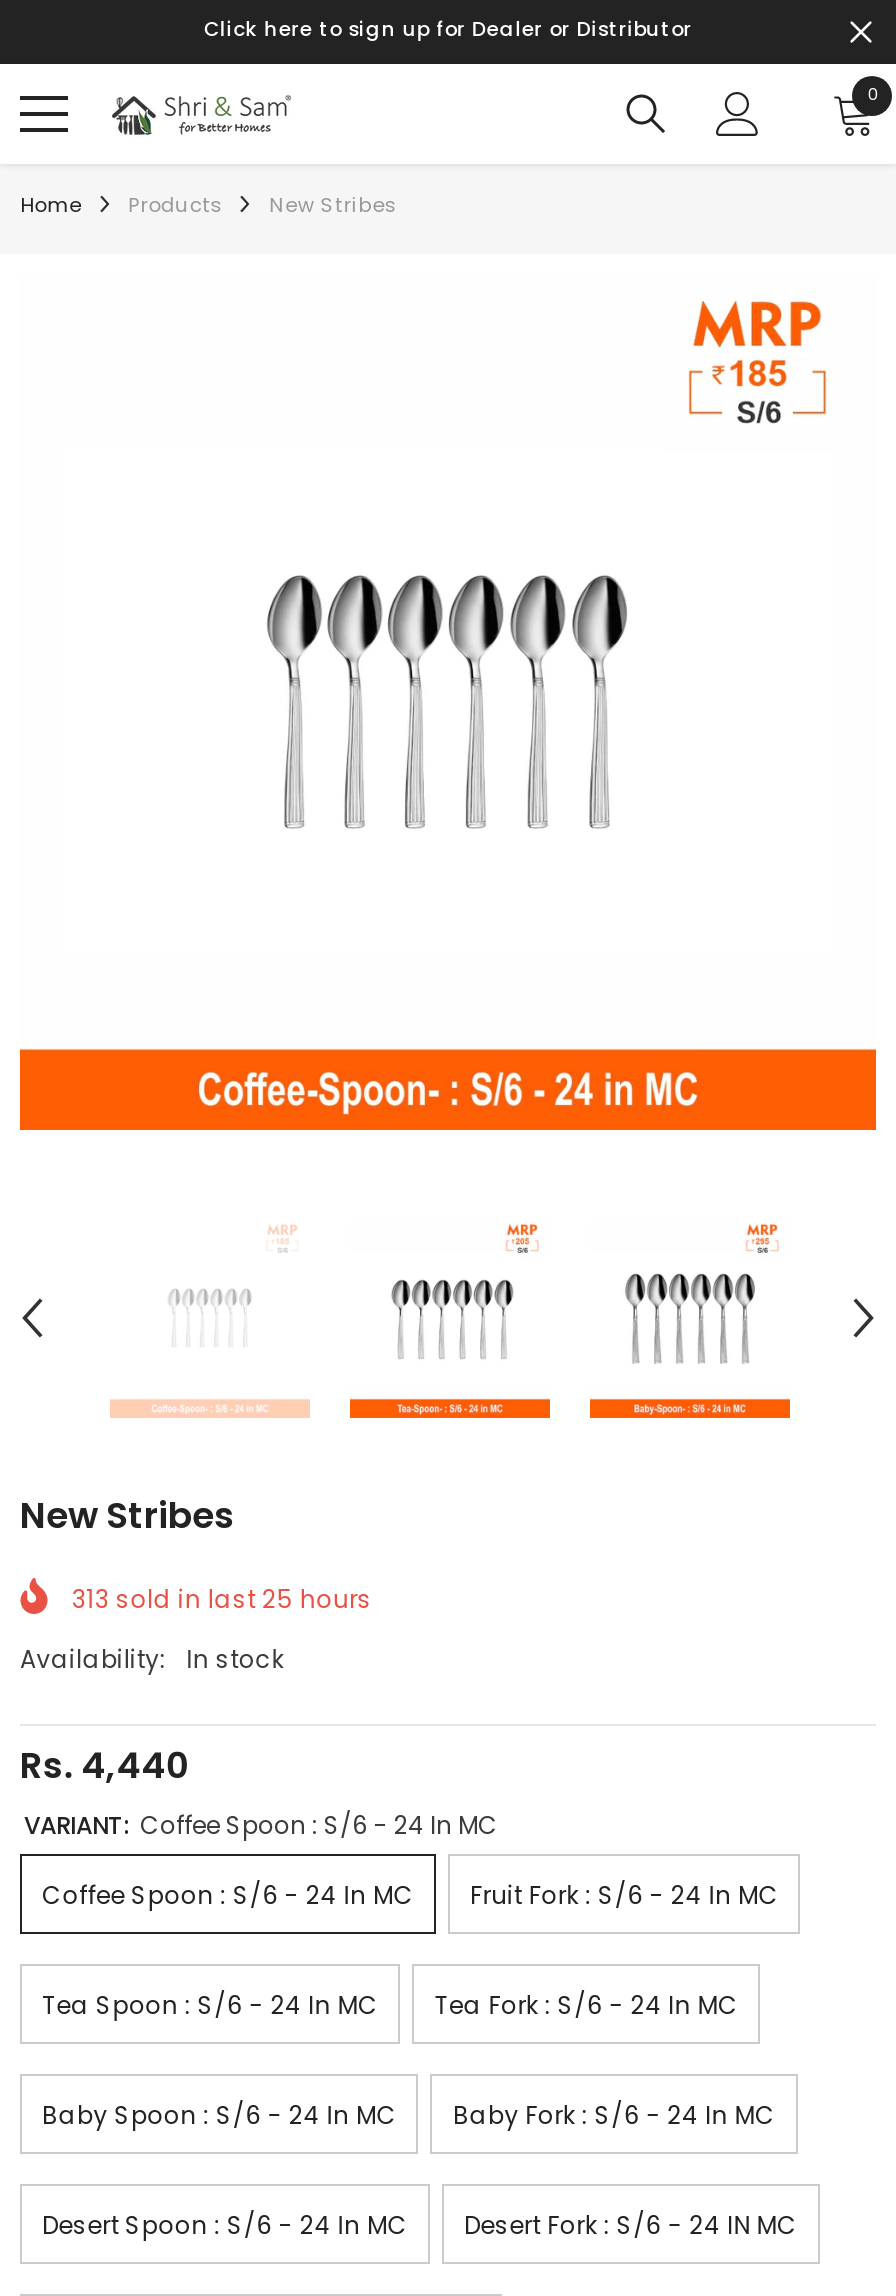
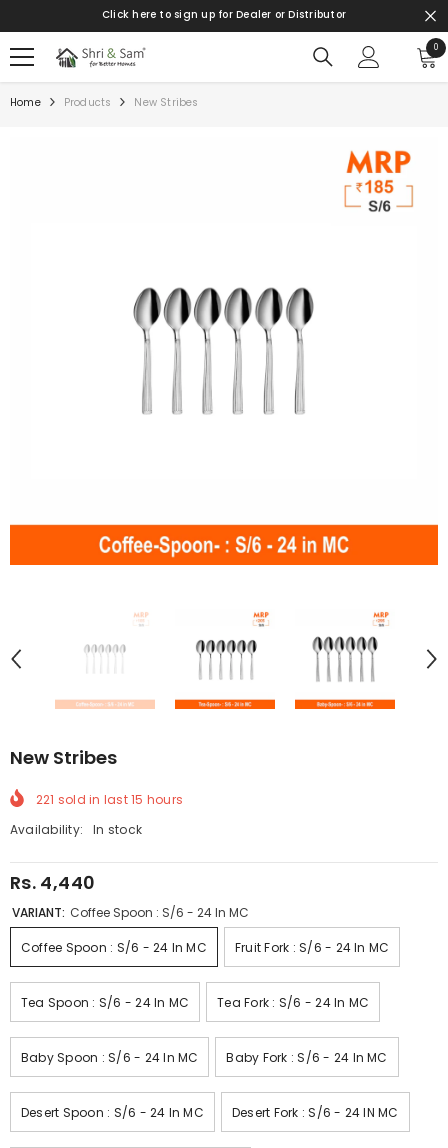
- 313 sold in last 25 hours
+ 221 sold in last 15 hours
